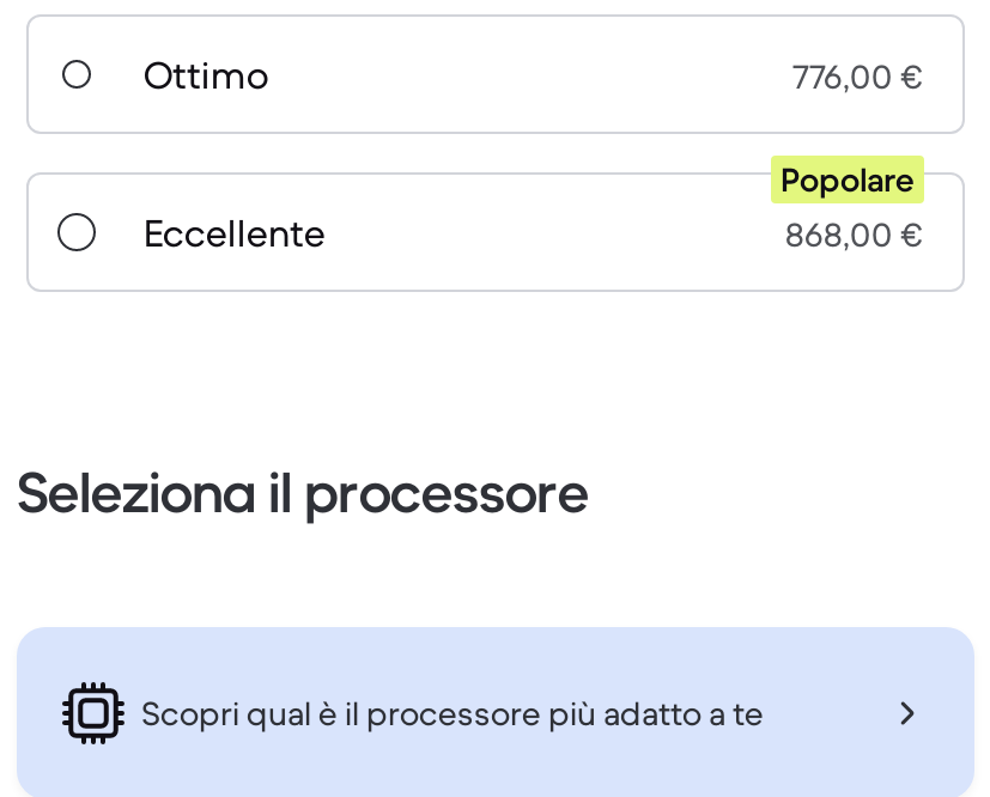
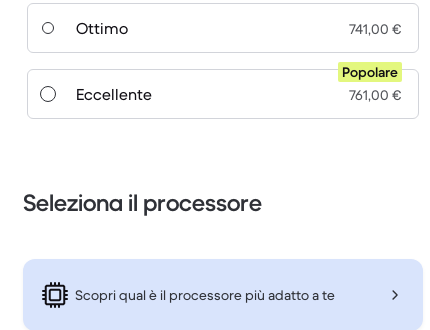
- 776,00 €
+ 741,00 €

- 868,00 €
+ 761,00 €
